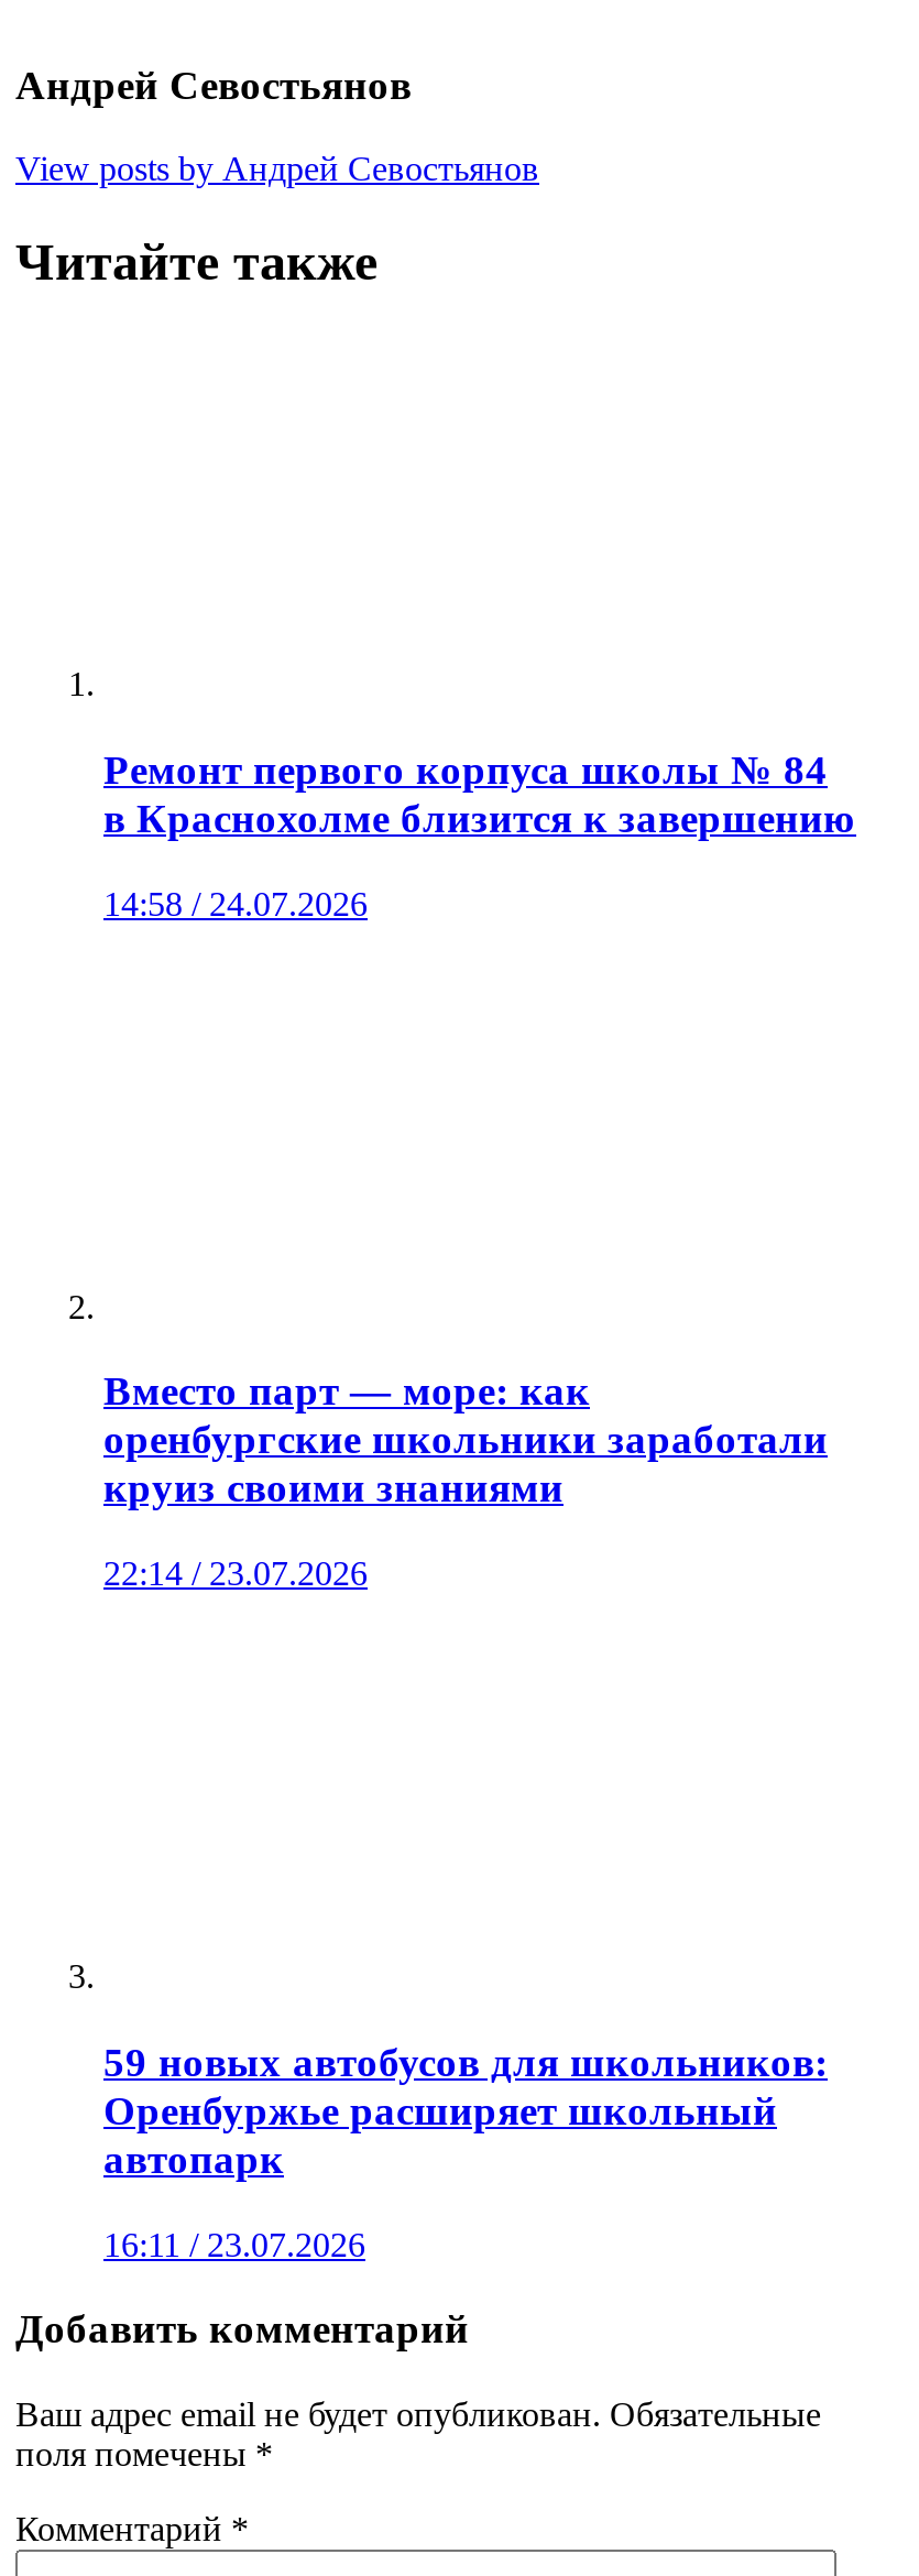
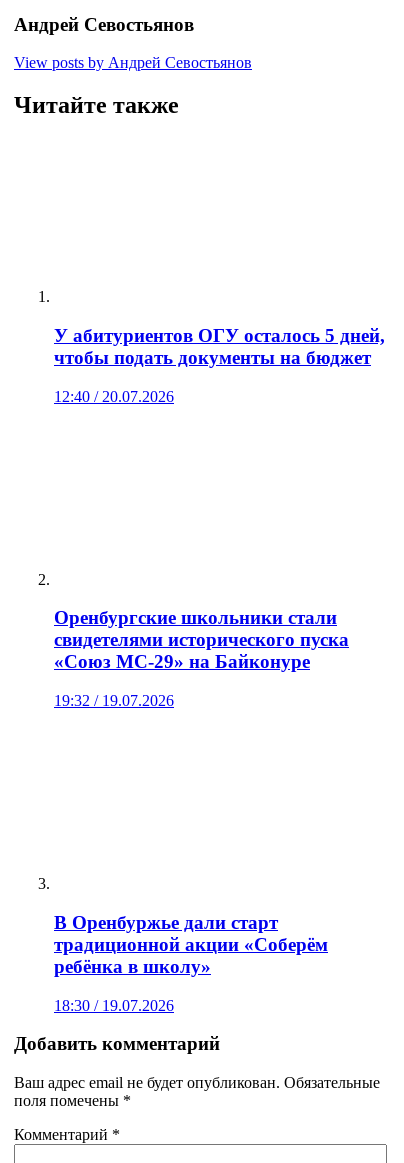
- Ремонт первого корпуса школы № 84
- в Краснохолме близится к завершению
+ У абитуриентов ОГУ осталось 5 дней,
+ чтобы подать документы на бюджет

- 14:58 / 24.07.2026
+ 12:40 / 20.07.2026

- Вместо парт — море: как
- оренбургские школьники заработали
- круиз своими знаниями
+ Оренбургские школьники стали
+ свидетелями исторического пуска
+ «Союз МС-29» на Байконуре

- 22:14 / 23.07.2026
+ 19:32 / 19.07.2026

- 59 новых автобусов для школьников:
- Оренбуржье расширяет школьный
- автопарк
+ В Оренбуржье дали старт
+ традиционной акции «Соберём
+ ребёнка в школу»

- 16:11 / 23.07.2026
+ 18:30 / 19.07.2026
